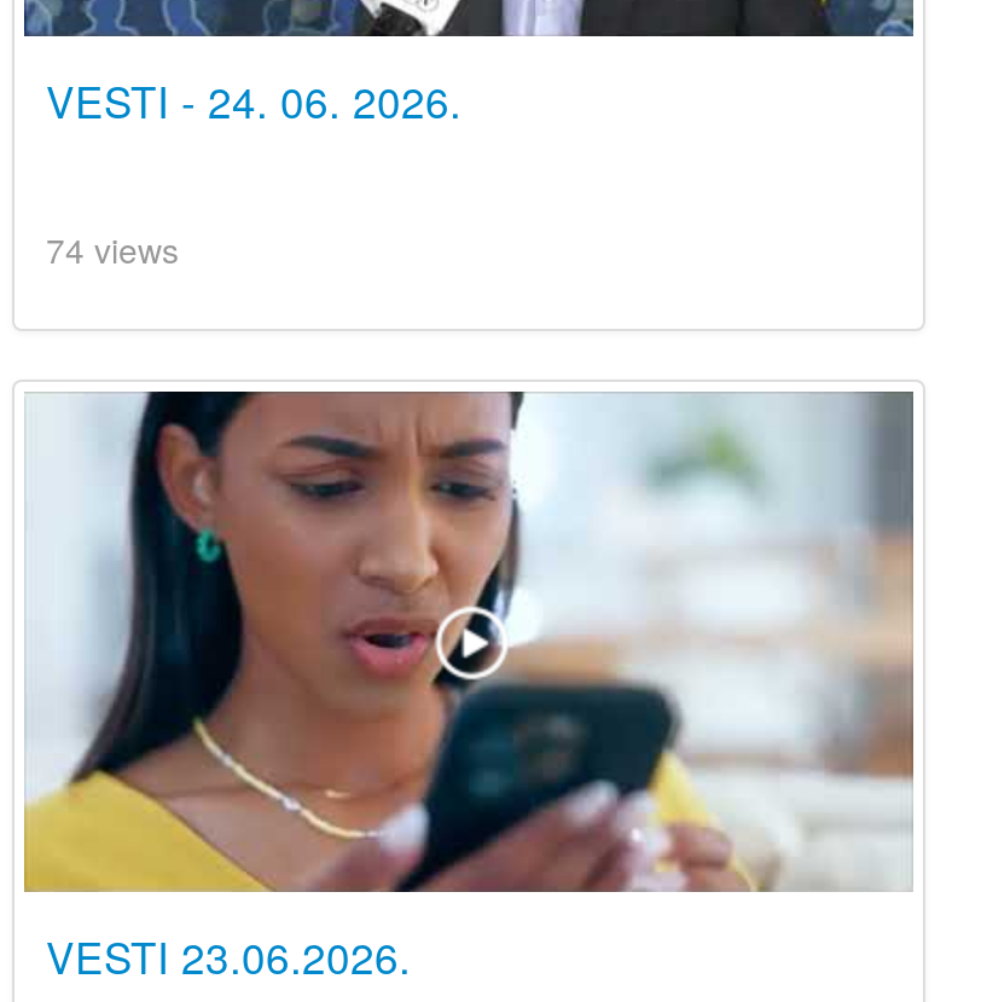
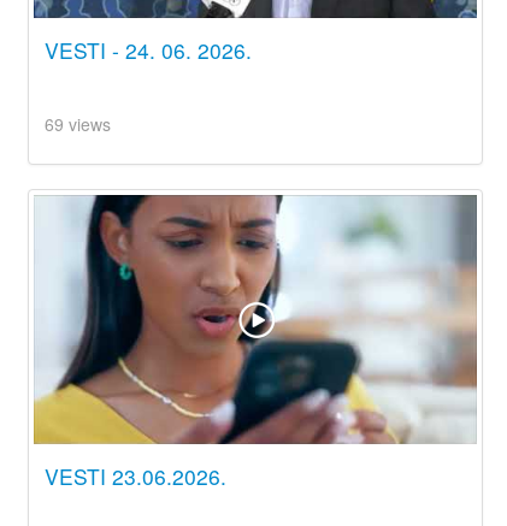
- 74 views
+ 69 views
